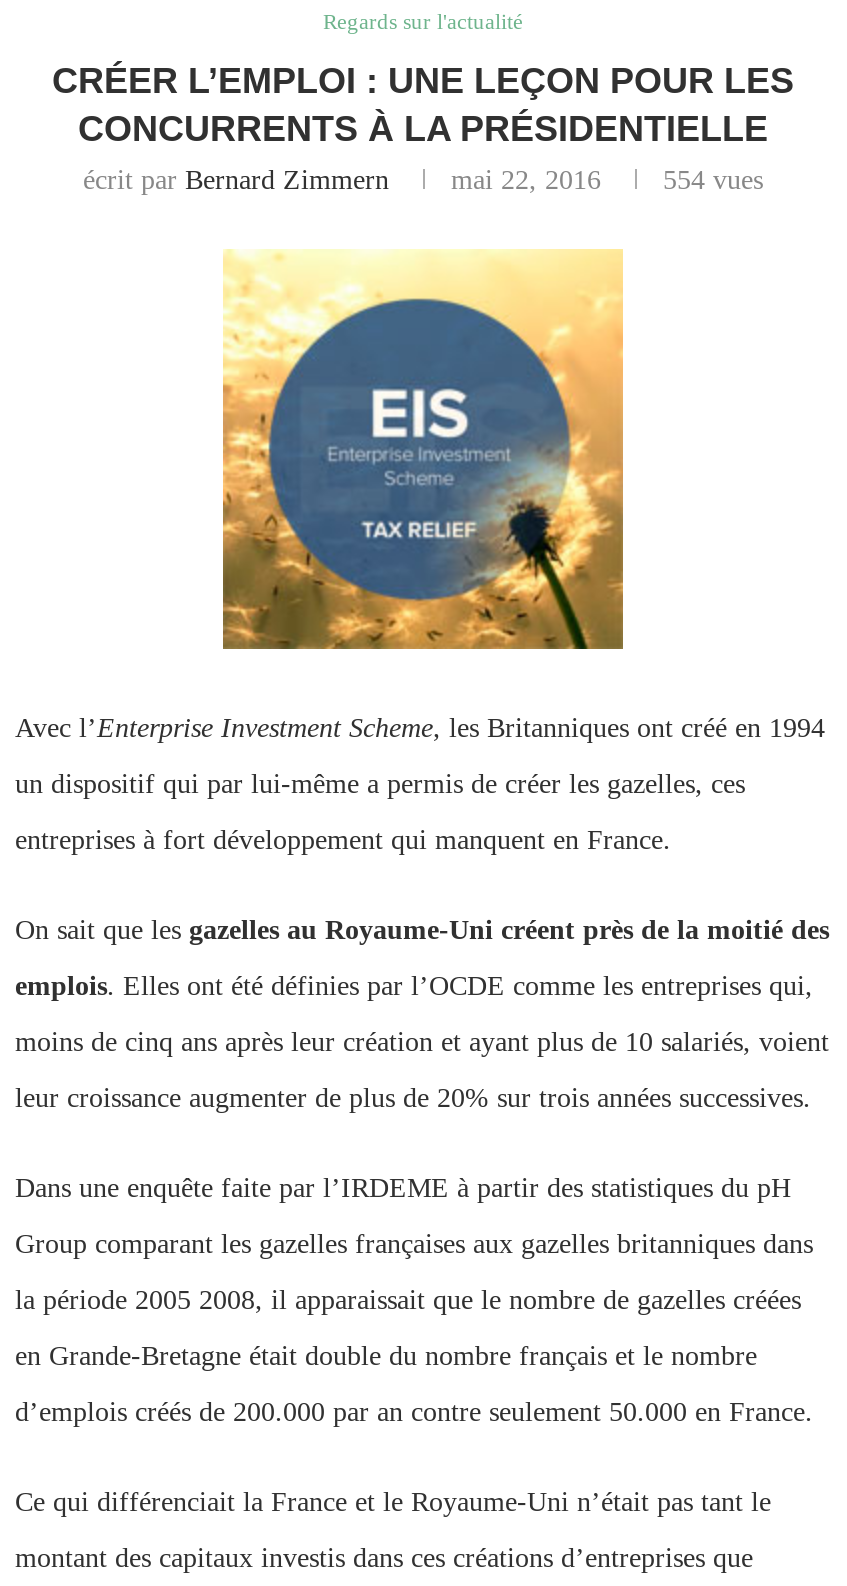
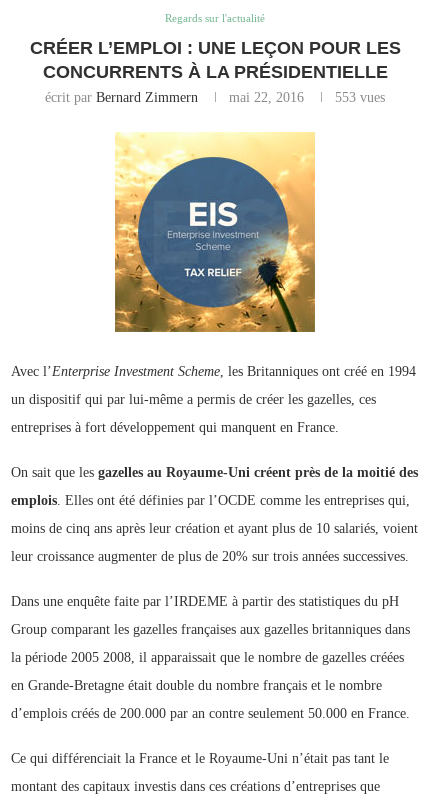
- 554 vues
+ 553 vues
